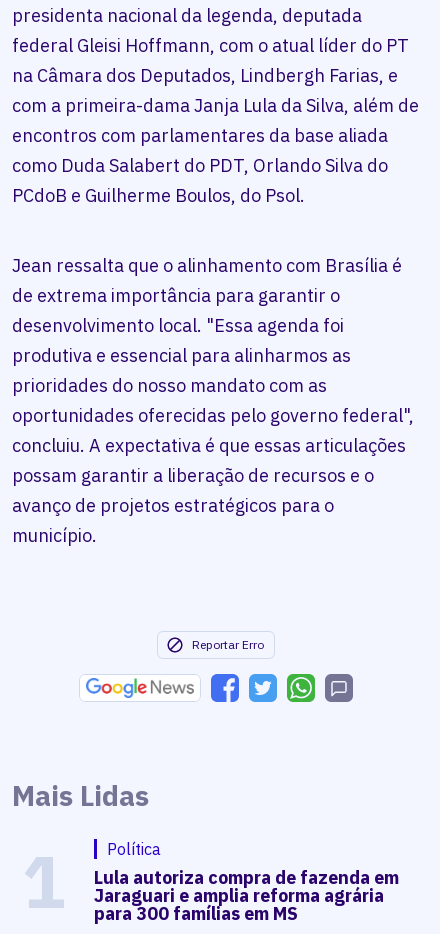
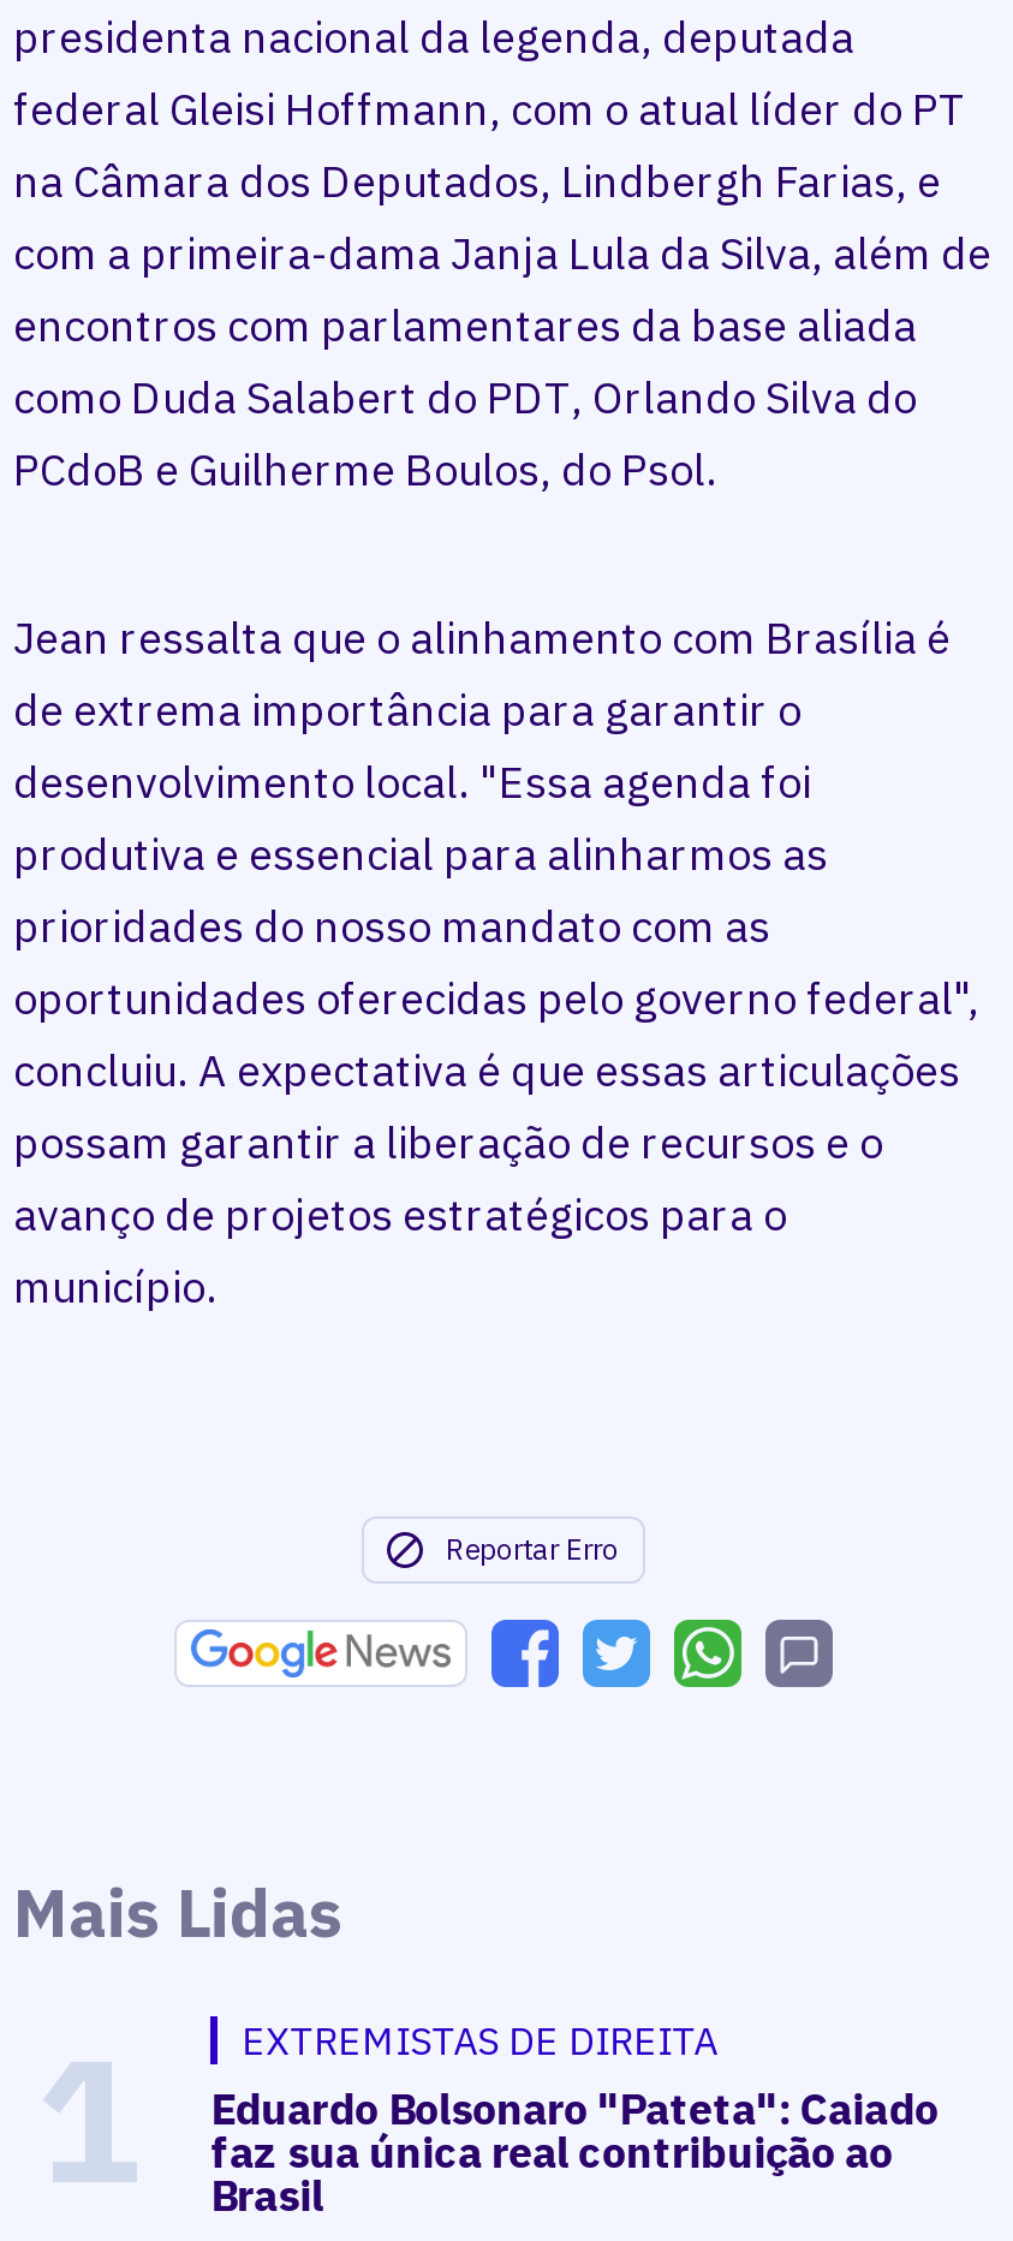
- Política
- Lula autoriza compra de fazenda em
- Jaraguari e amplia reforma agrária
- para 300 famílias em MS
+ EXTREMISTAS DE DIREITA
+ Eduardo Bolsonaro "Pateta": Caiado
+ faz sua única real contribuição ao
+ Brasil
